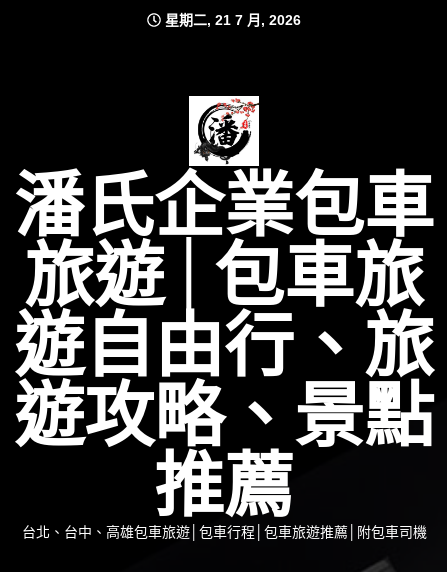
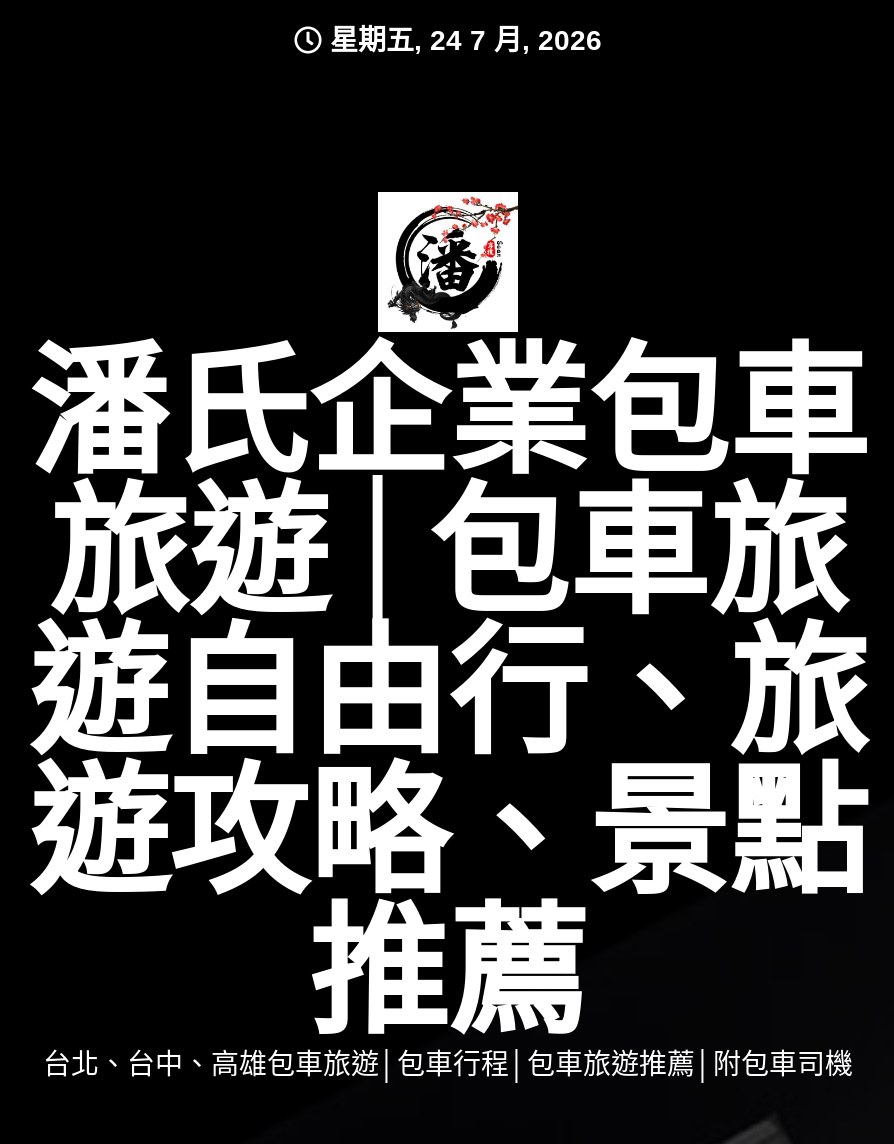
- 星期二, 21 7 月, 2026
+ 星期五, 24 7 月, 2026
